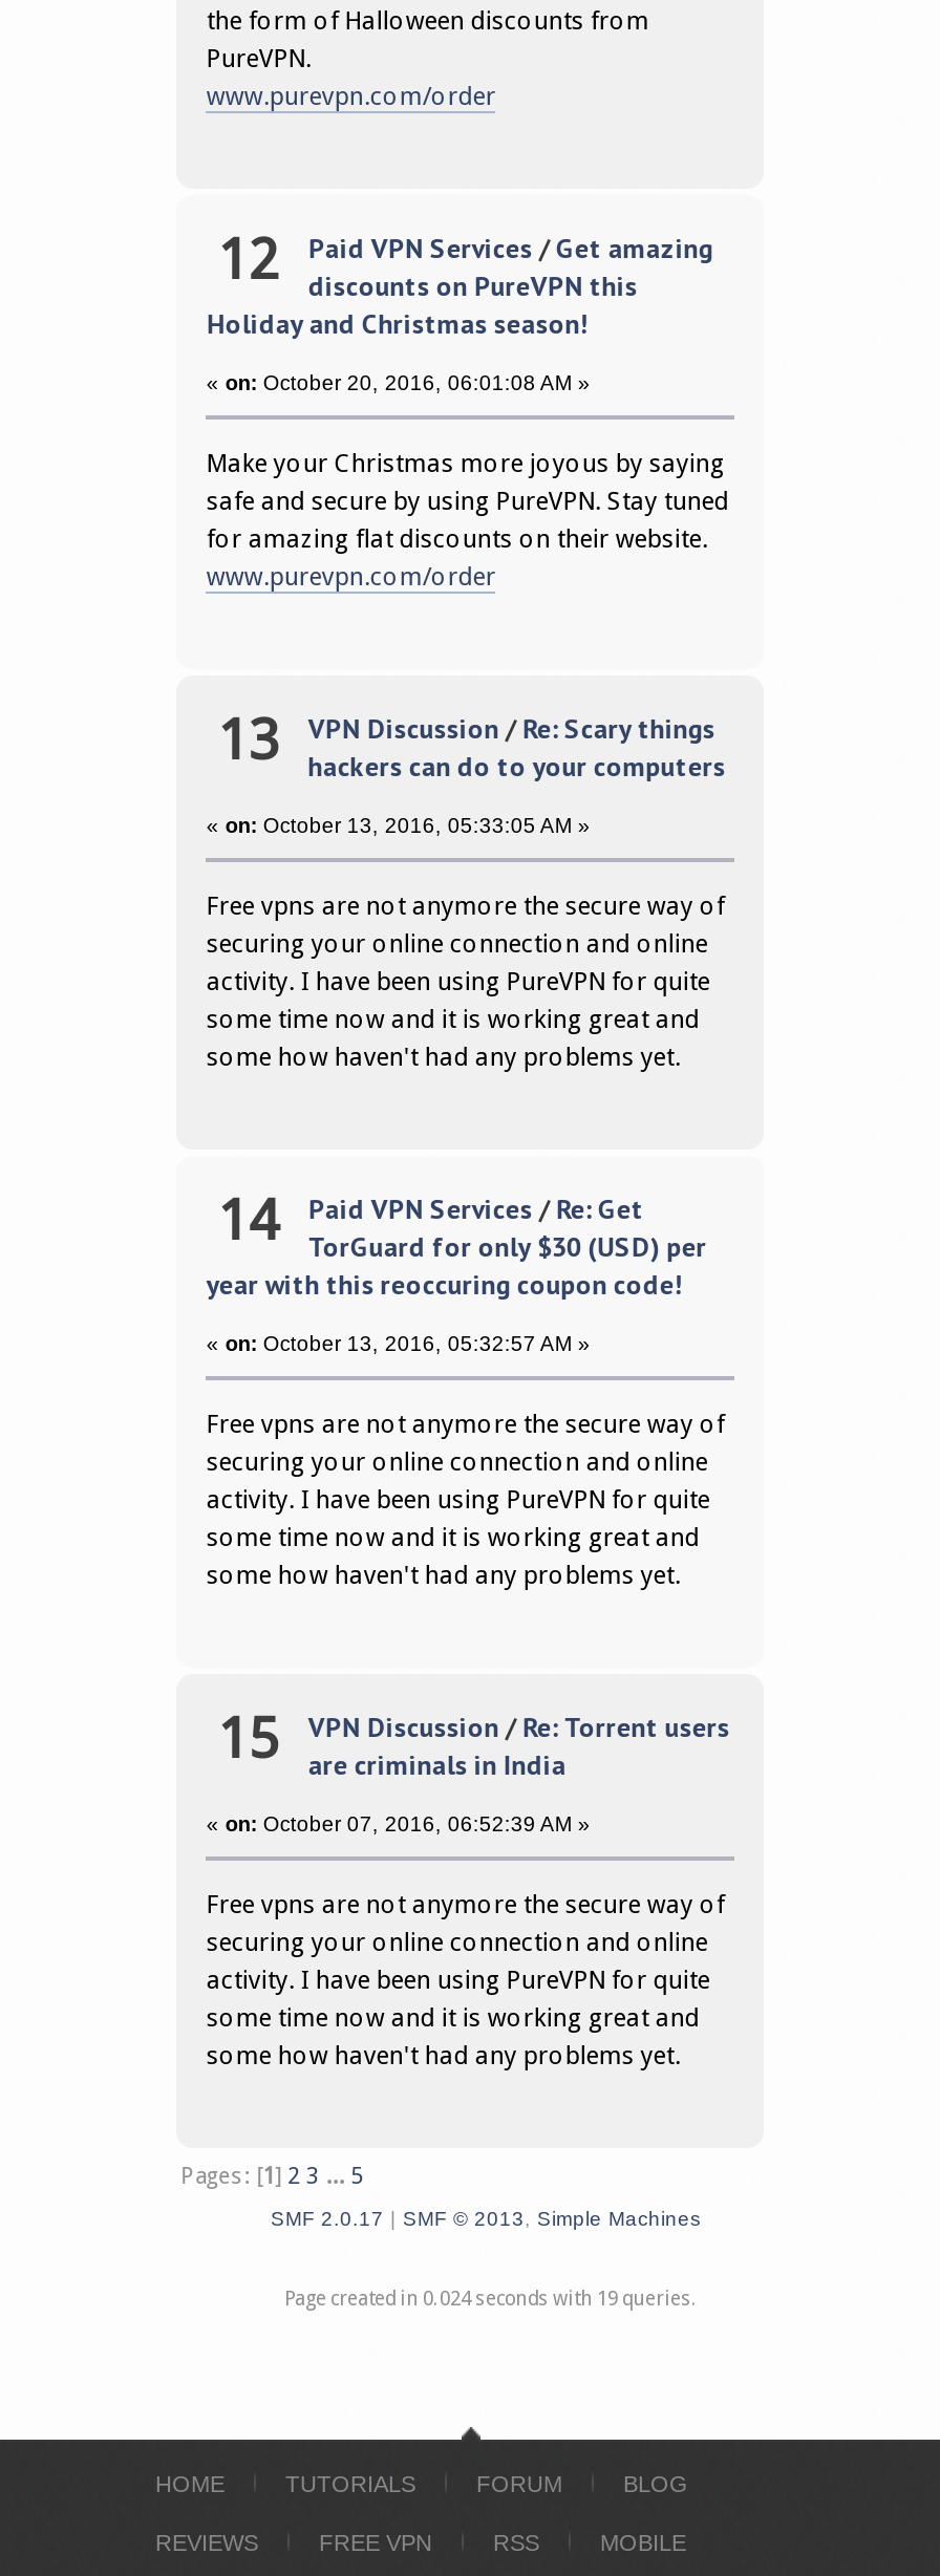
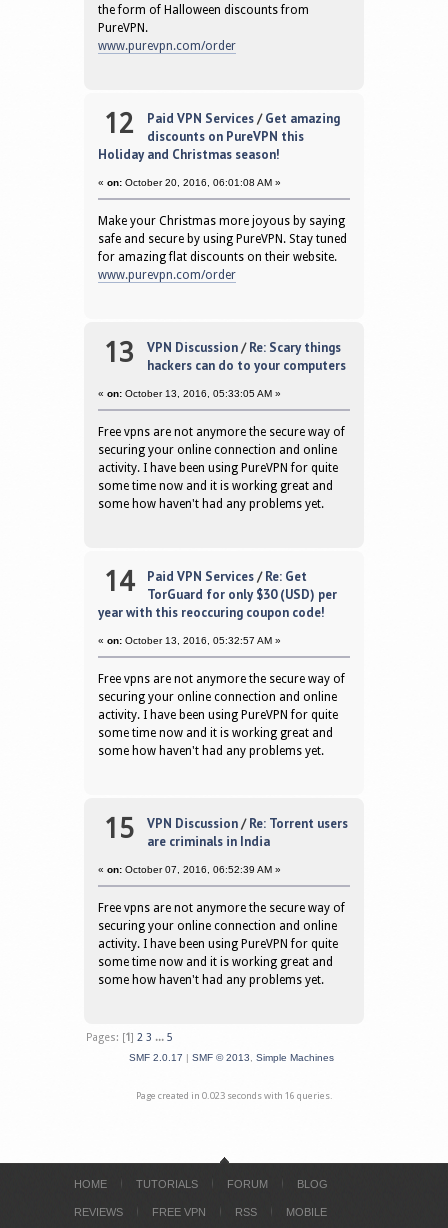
- Page created in 0.024 seconds with 19 queries.
+ Page created in 0.023 seconds with 16 queries.
